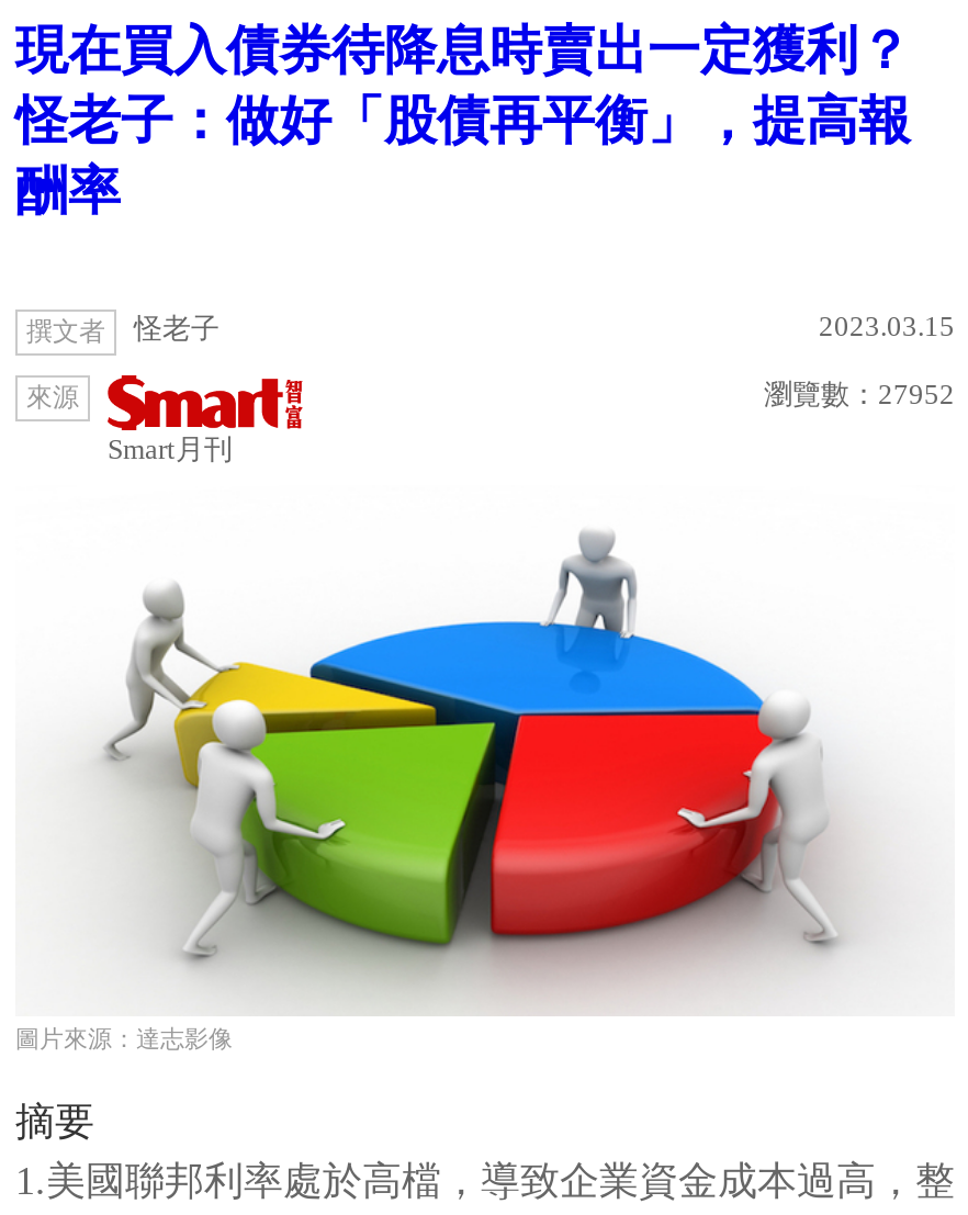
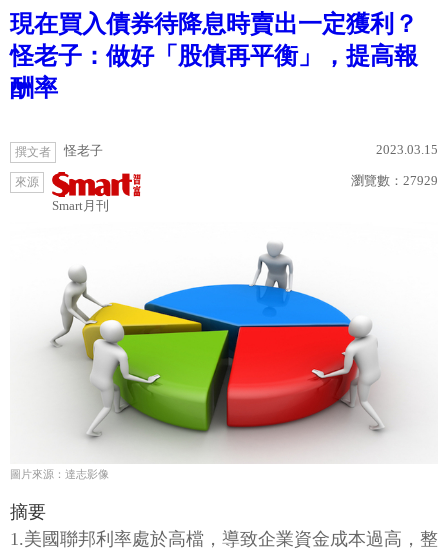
- 瀏覽數：27952
+ 瀏覽數：27929
